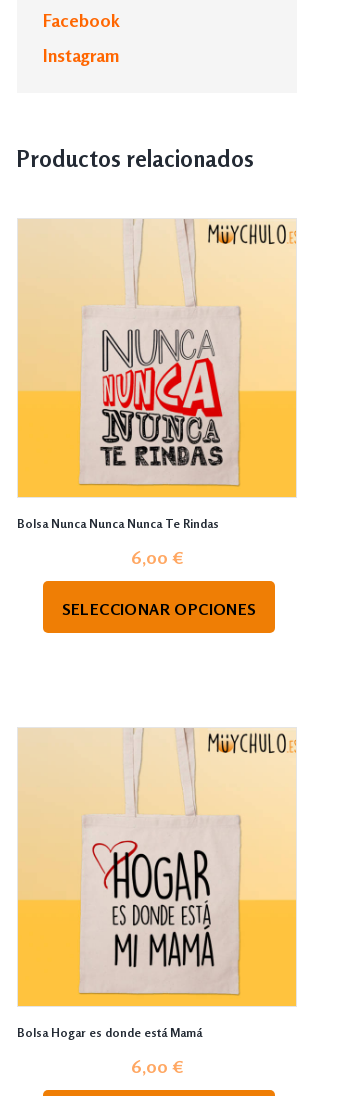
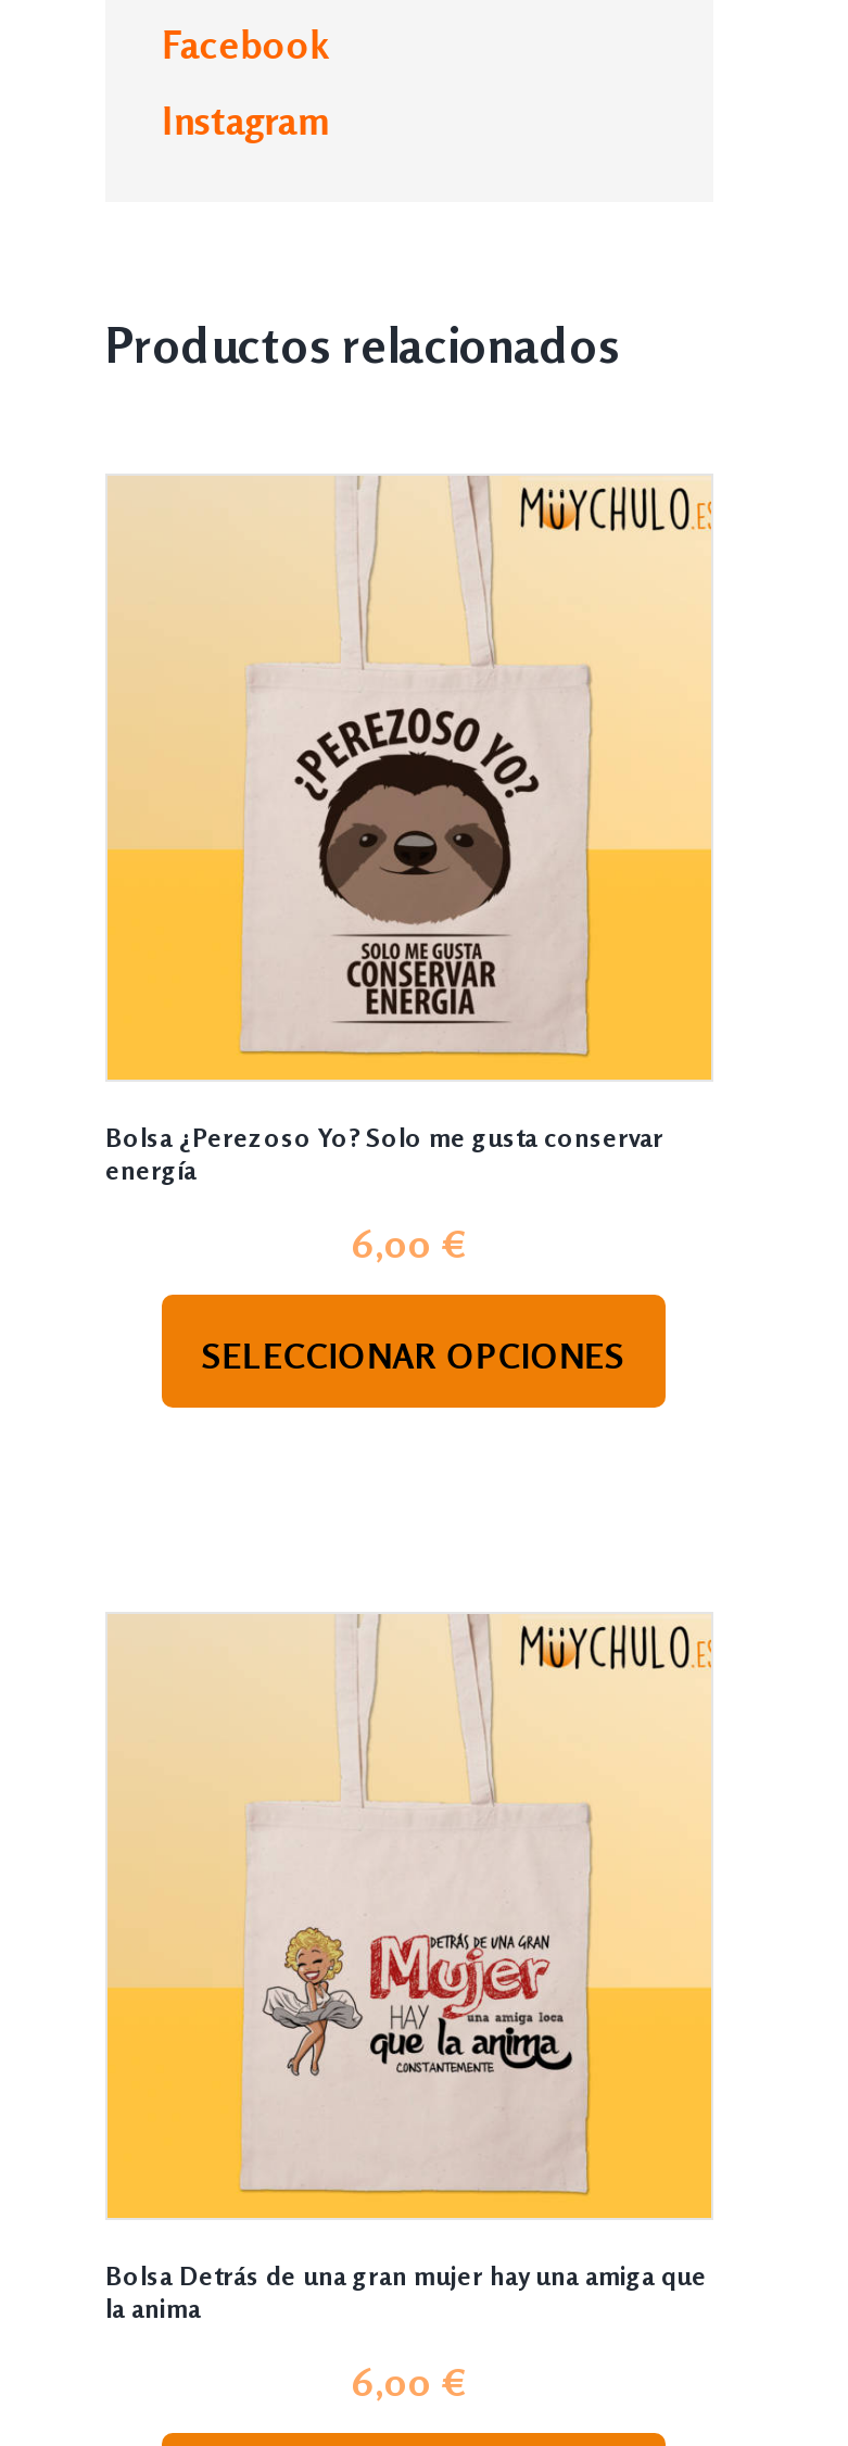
- [image]
+ [image]

- Bolsa Nunca Nunca Nunca Te Rindas
+ Bolsa ¿Perezoso Yo? Solo me gusta conservar
+ energía

- [image]
+ [image]

- Bolsa Hogar es donde está Mamá
+ Bolsa Detrás de una gran mujer hay una amiga que
+ la anima
